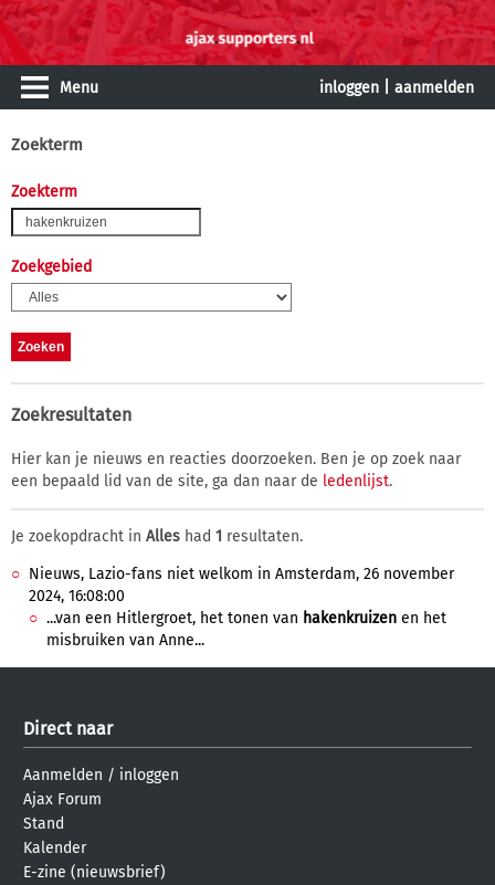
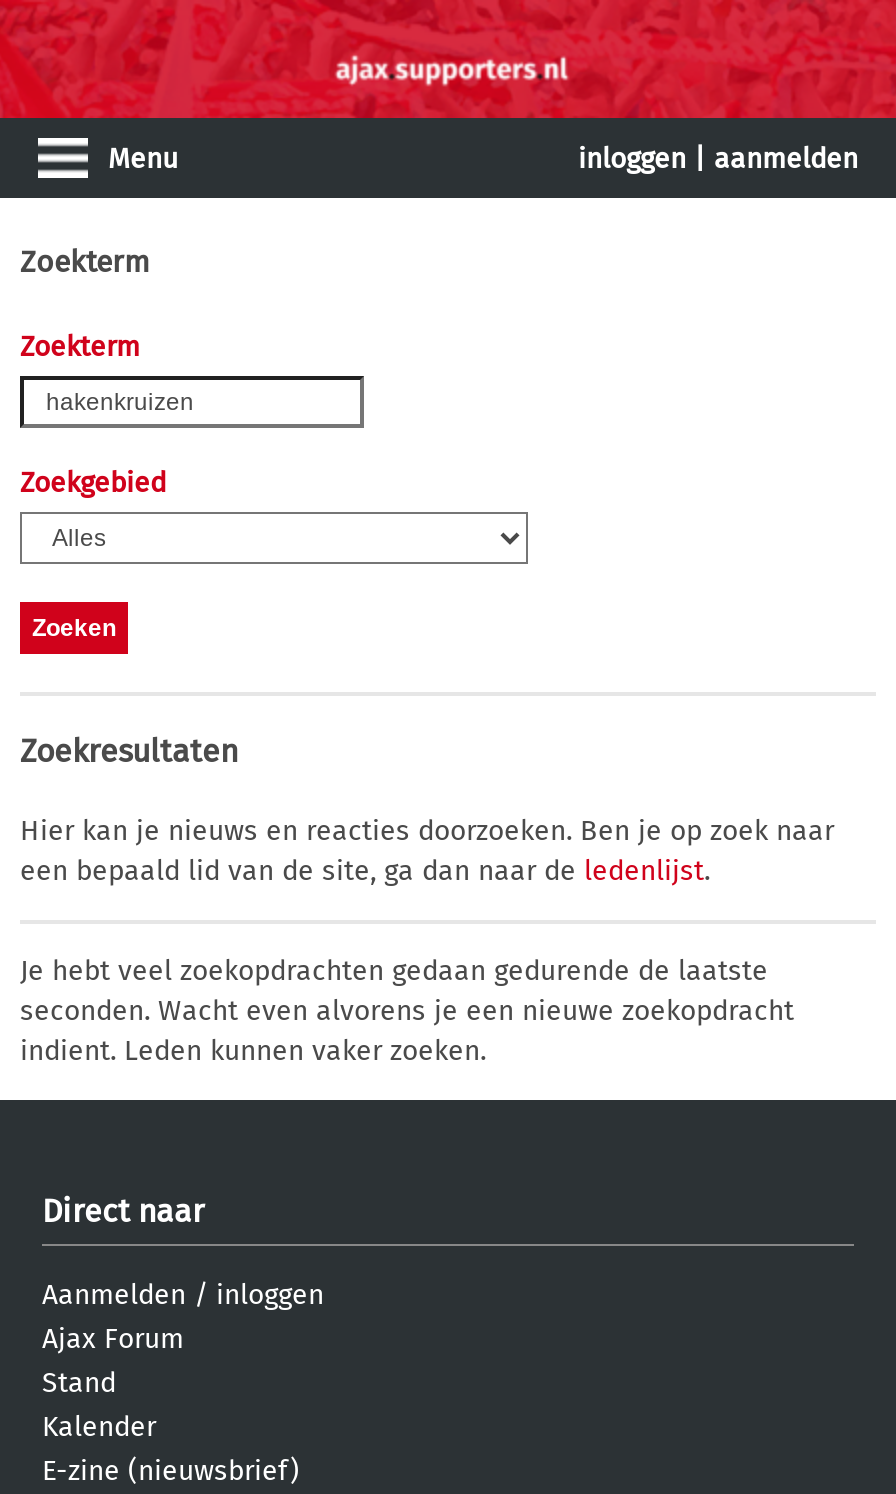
- Je zoekopdracht in Alles had 1 resultaten.
- Nieuws, Lazio-fans niet welkom in Amsterdam, 26 november
- 2024, 16:08:00
- ...van een Hitlergroet, het tonen van hakenkruizen en het
- misbruiken van Anne...
+ Je hebt veel zoekopdrachten gedaan gedurende de laatste
+ seconden. Wacht even alvorens je een nieuwe zoekopdracht
+ indient. Leden kunnen vaker zoeken.
